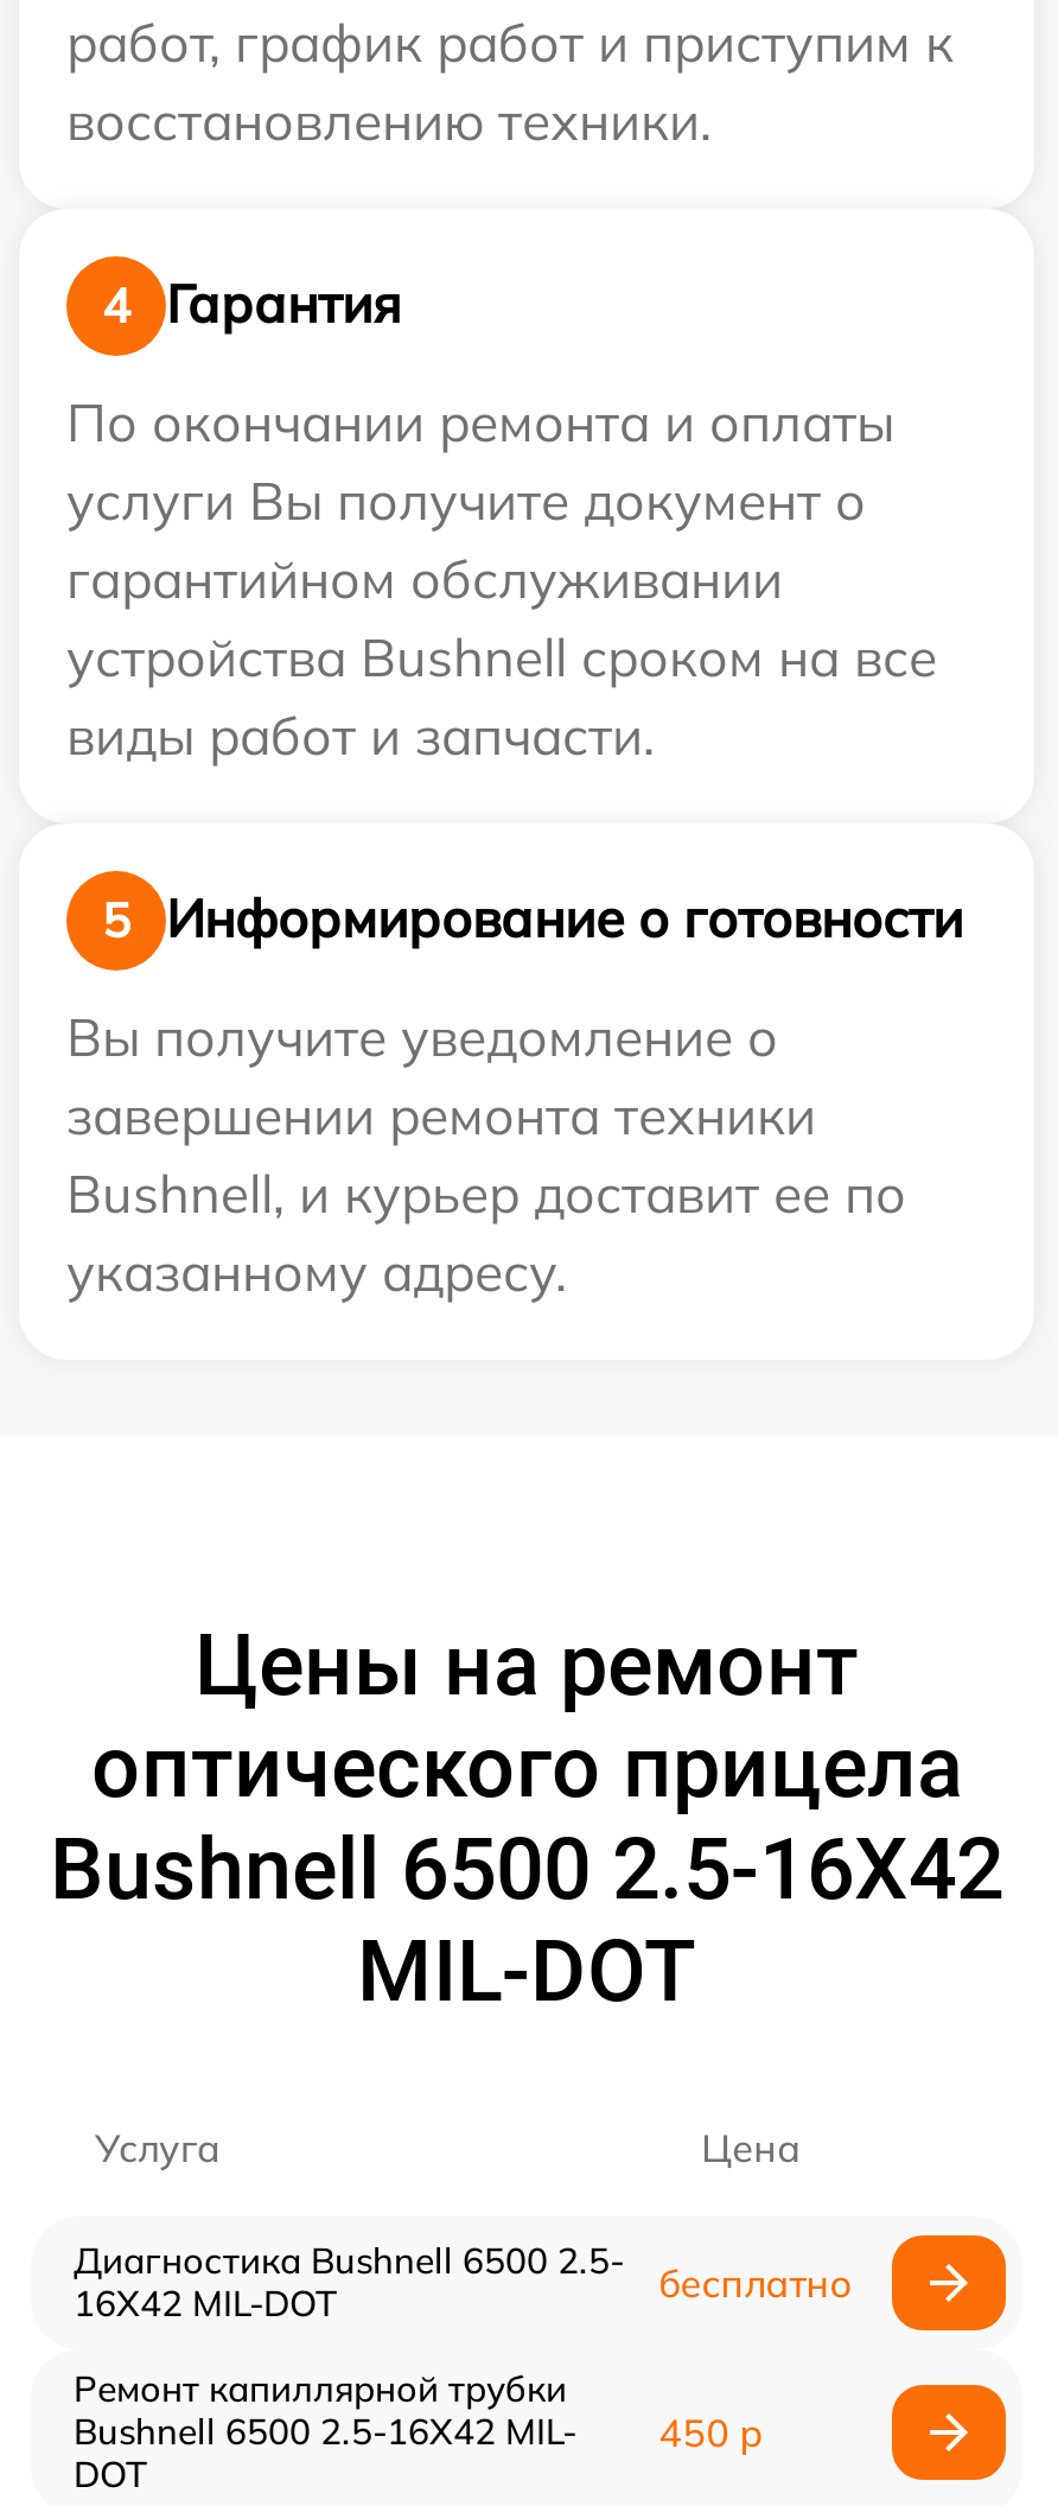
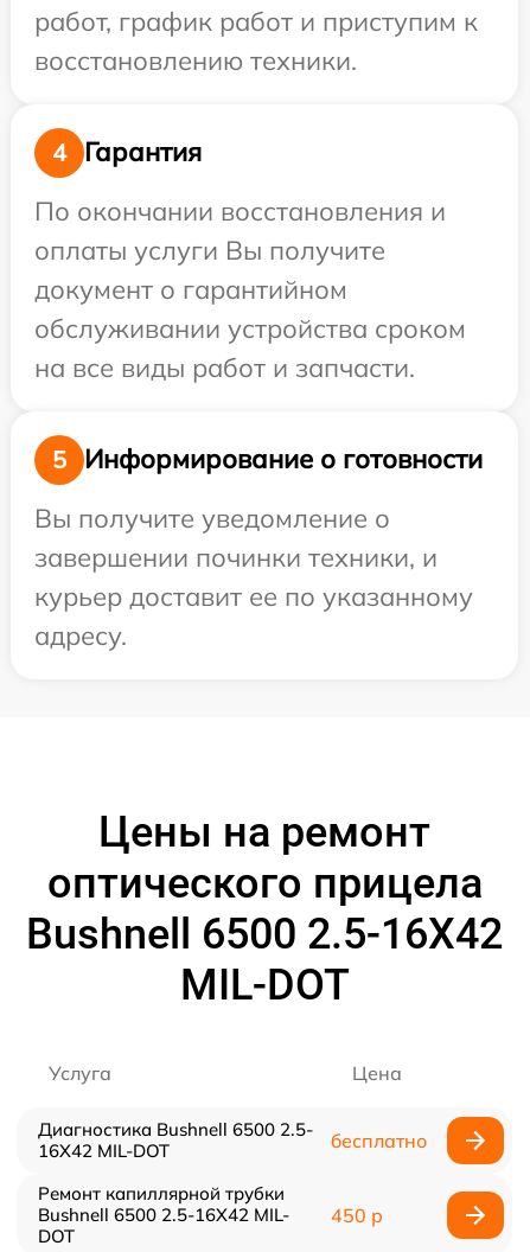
- По окончании ремонта и оплаты
- услуги Вы получите документ о
- гарантийном обслуживании
- устройства Bushnell сроком на все
- виды работ и запчасти.
+ По окончании восстановления и
+ оплаты услуги Вы получите
+ документ о гарантийном
+ обслуживании устройства сроком
+ на все виды работ и запчасти.

- завершении ремонта техники
- Bushnell, и курьер доставит ее по
- указанному адресу.
+ завершении починки техники, и
+ курьер доставит ее по указанному
+ адресу.
